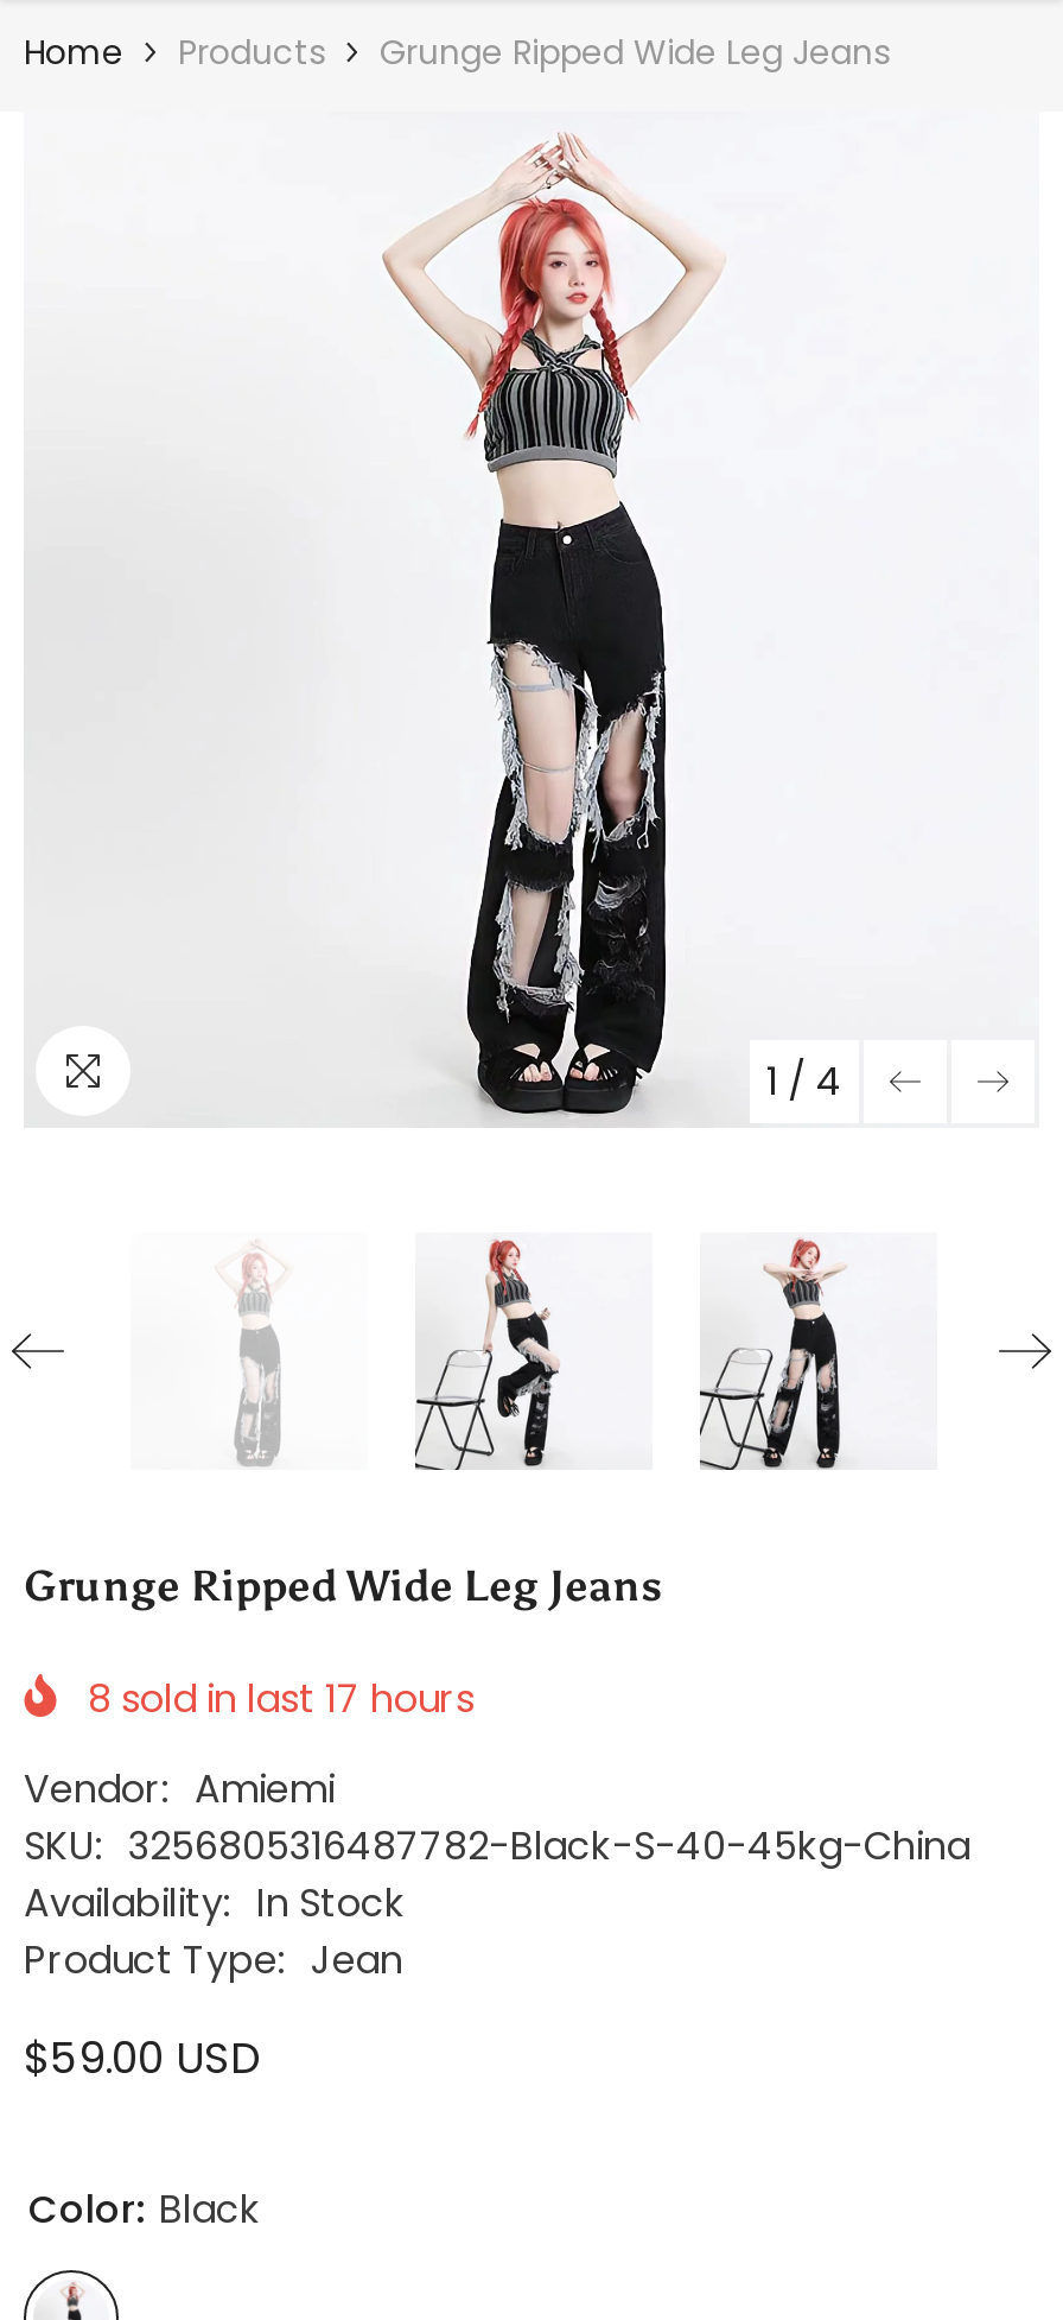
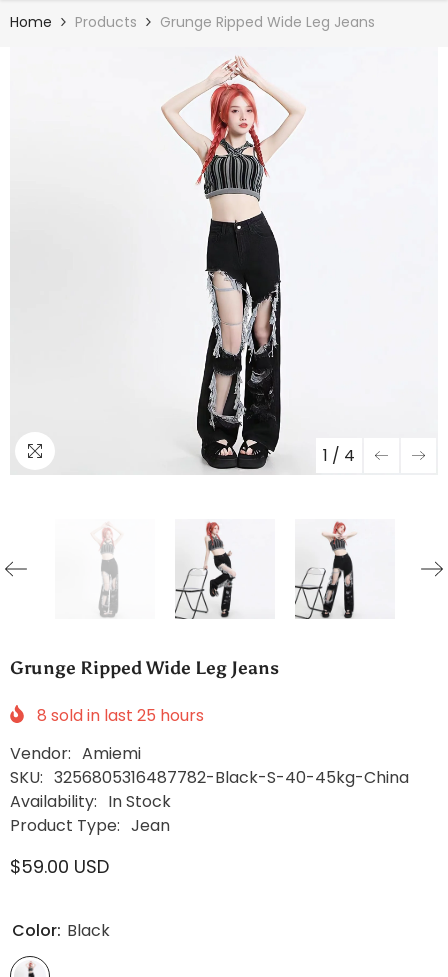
- 8 sold in last 17 hours
+ 8 sold in last 25 hours
